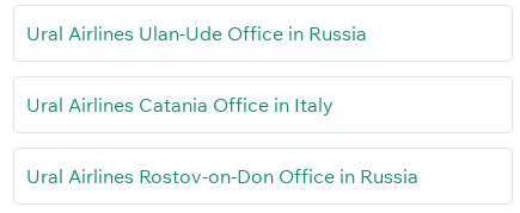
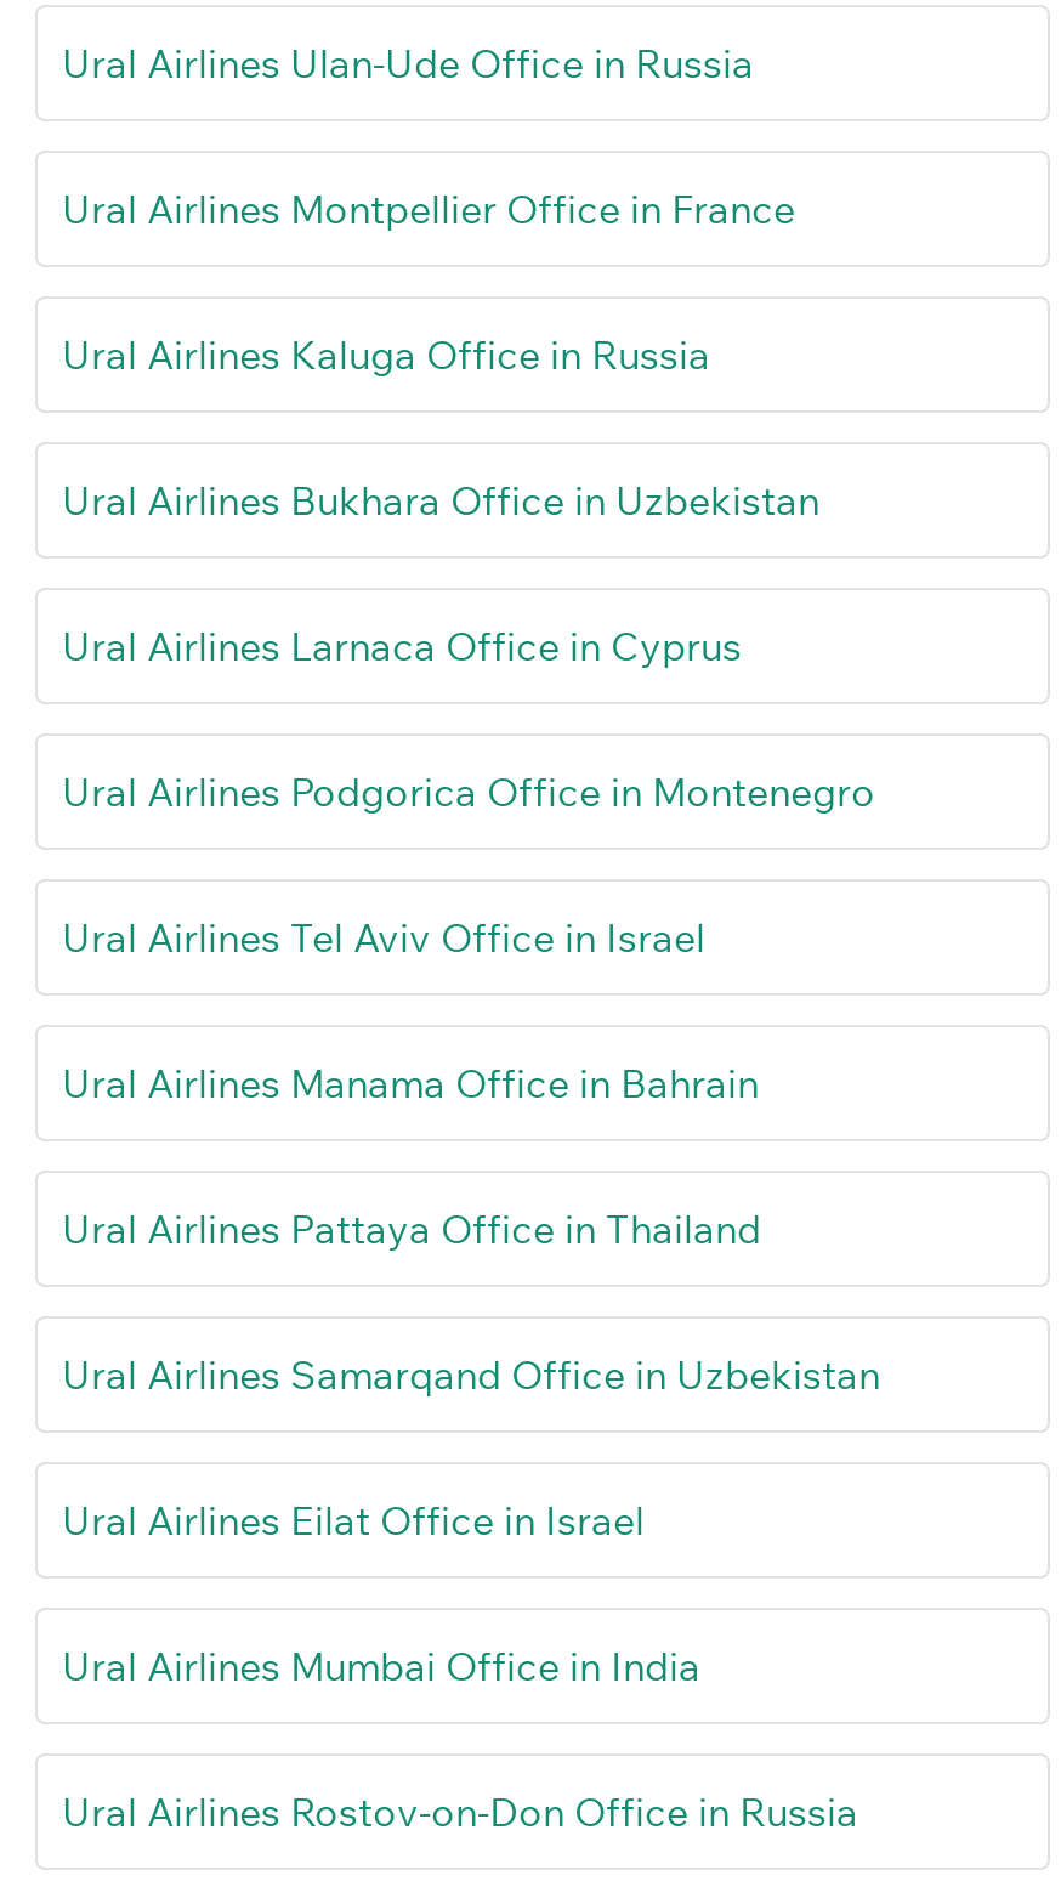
- Ural Airlines Catania Office in Italy
+ Ural Airlines Montpellier Office in France
+ Ural Airlines Kaluga Office in Russia
+ Ural Airlines Bukhara Office in Uzbekistan
+ Ural Airlines Larnaca Office in Cyprus
+ Ural Airlines Podgorica Office in Montenegro
+ Ural Airlines Tel Aviv Office in Israel
+ Ural Airlines Manama Office in Bahrain
+ Ural Airlines Pattaya Office in Thailand
+ Ural Airlines Samarqand Office in Uzbekistan
+ Ural Airlines Eilat Office in Israel
+ Ural Airlines Mumbai Office in India
